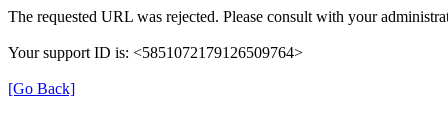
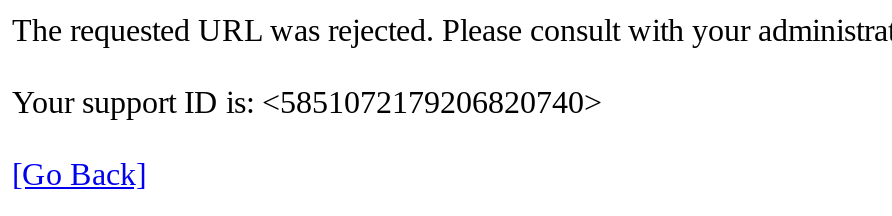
- Your support ID is: <5851072179126509764>
+ Your support ID is: <5851072179206820740>
